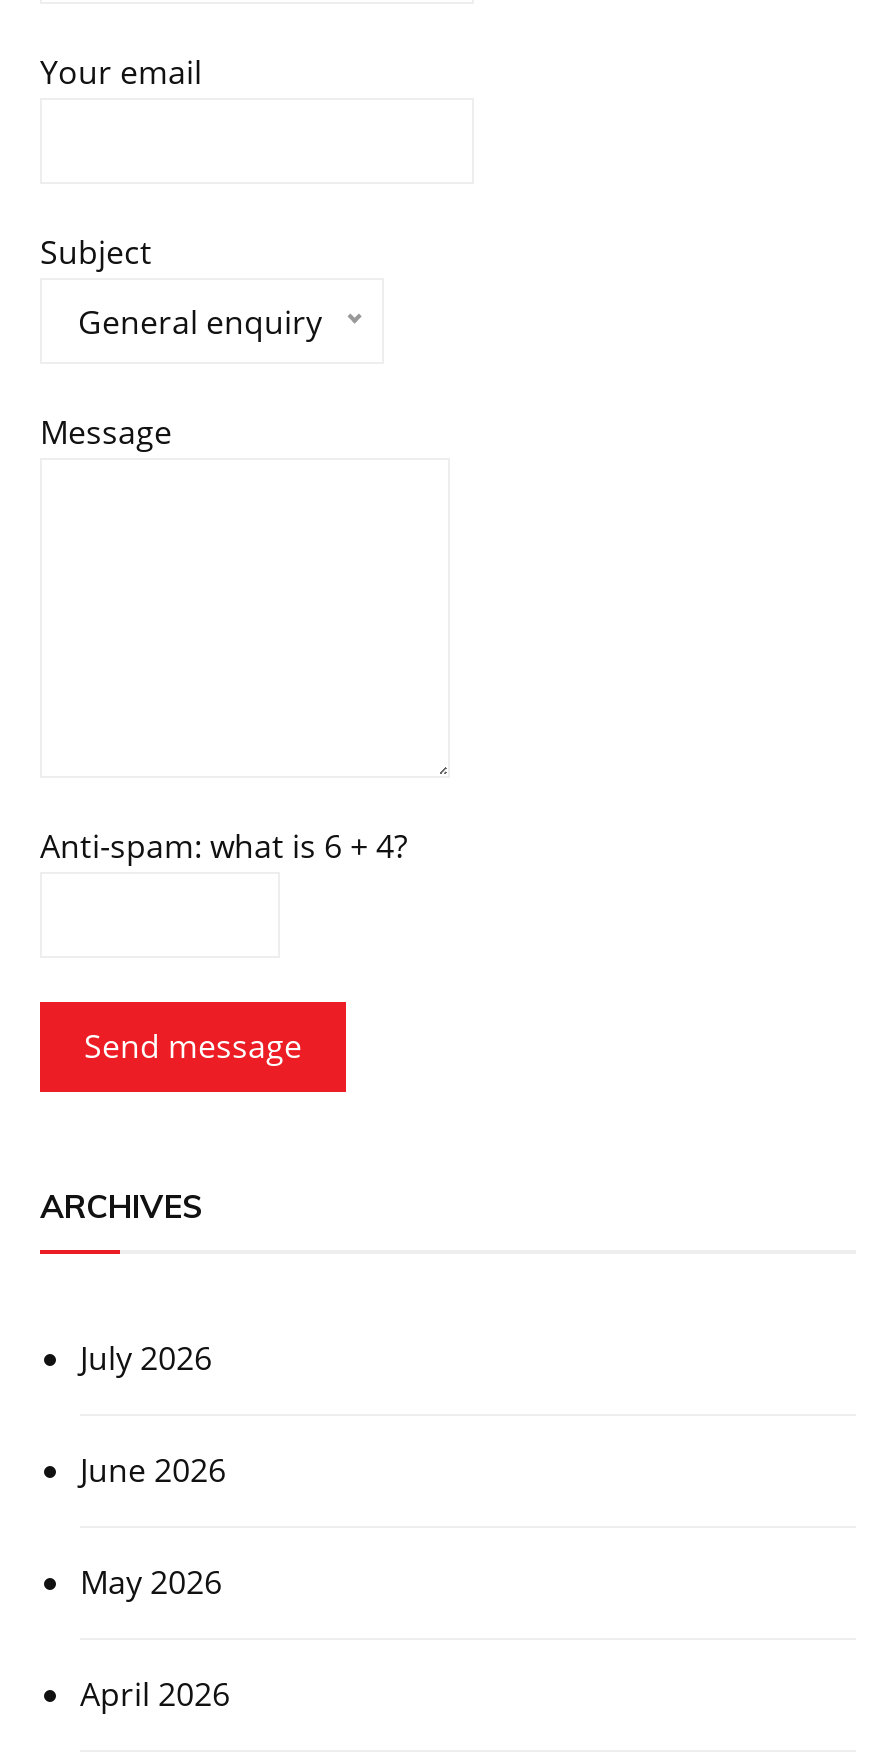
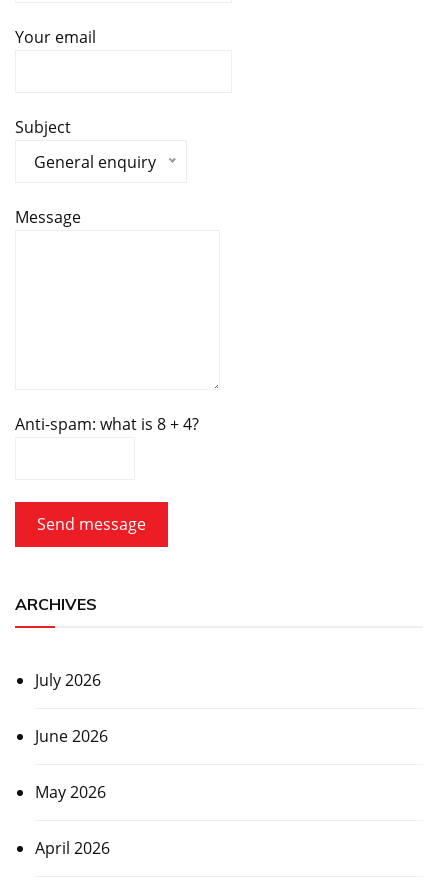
- Anti-spam: what is 6 + 4?
+ Anti-spam: what is 8 + 4?
